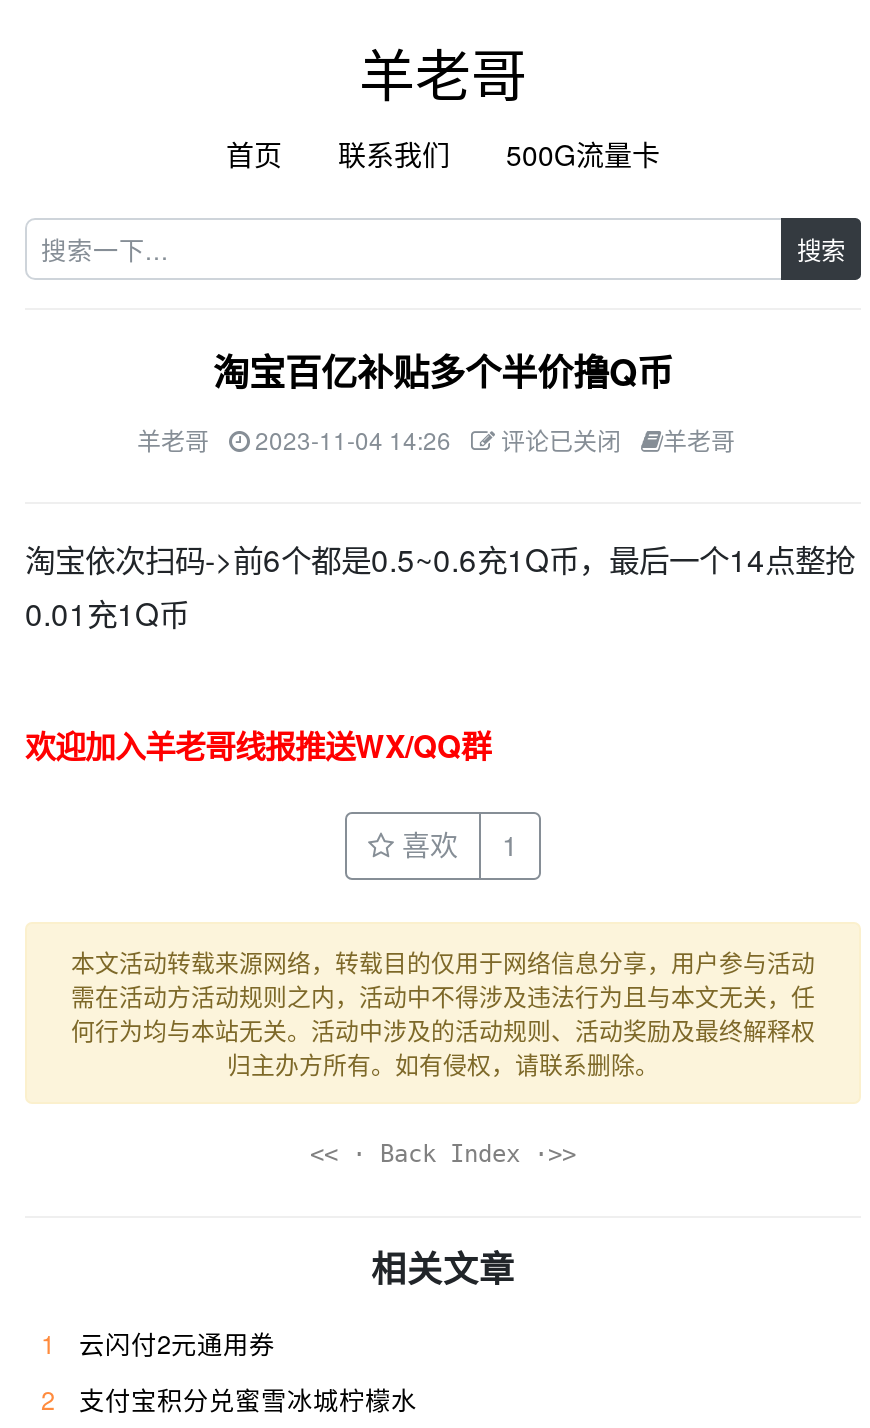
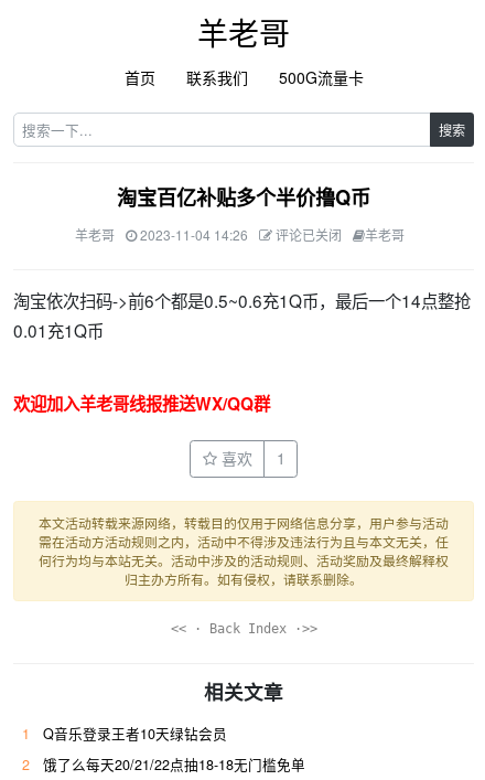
- 云闪付2元通用券
+ Q音乐登录王者10天绿钻会员

- 支付宝积分兑蜜雪冰城柠檬水
+ 饿了么每天20/21/22点抽18-18无门槛免单
